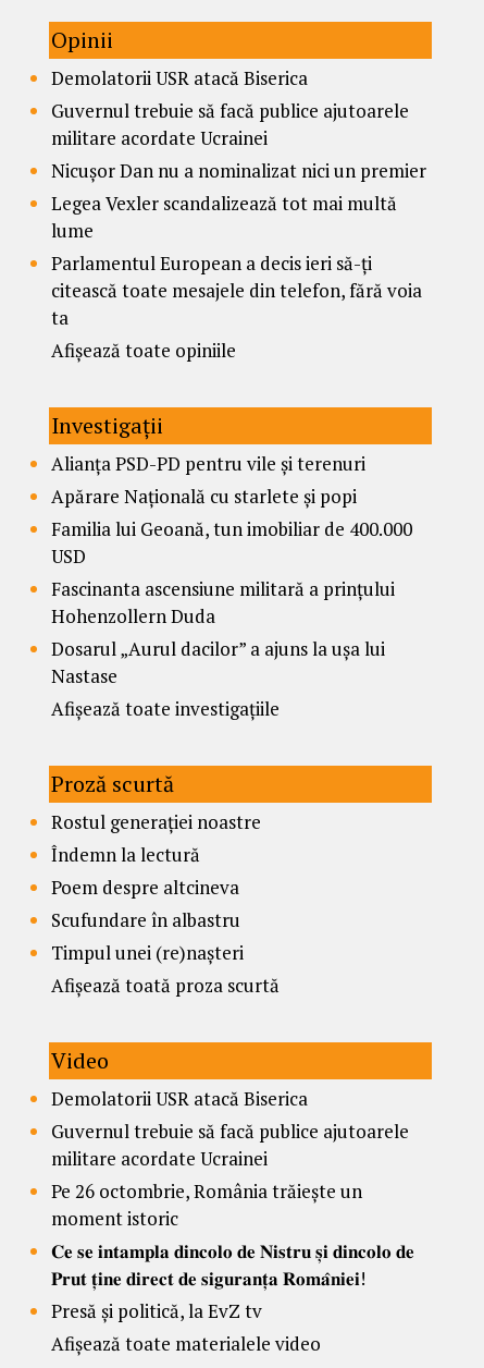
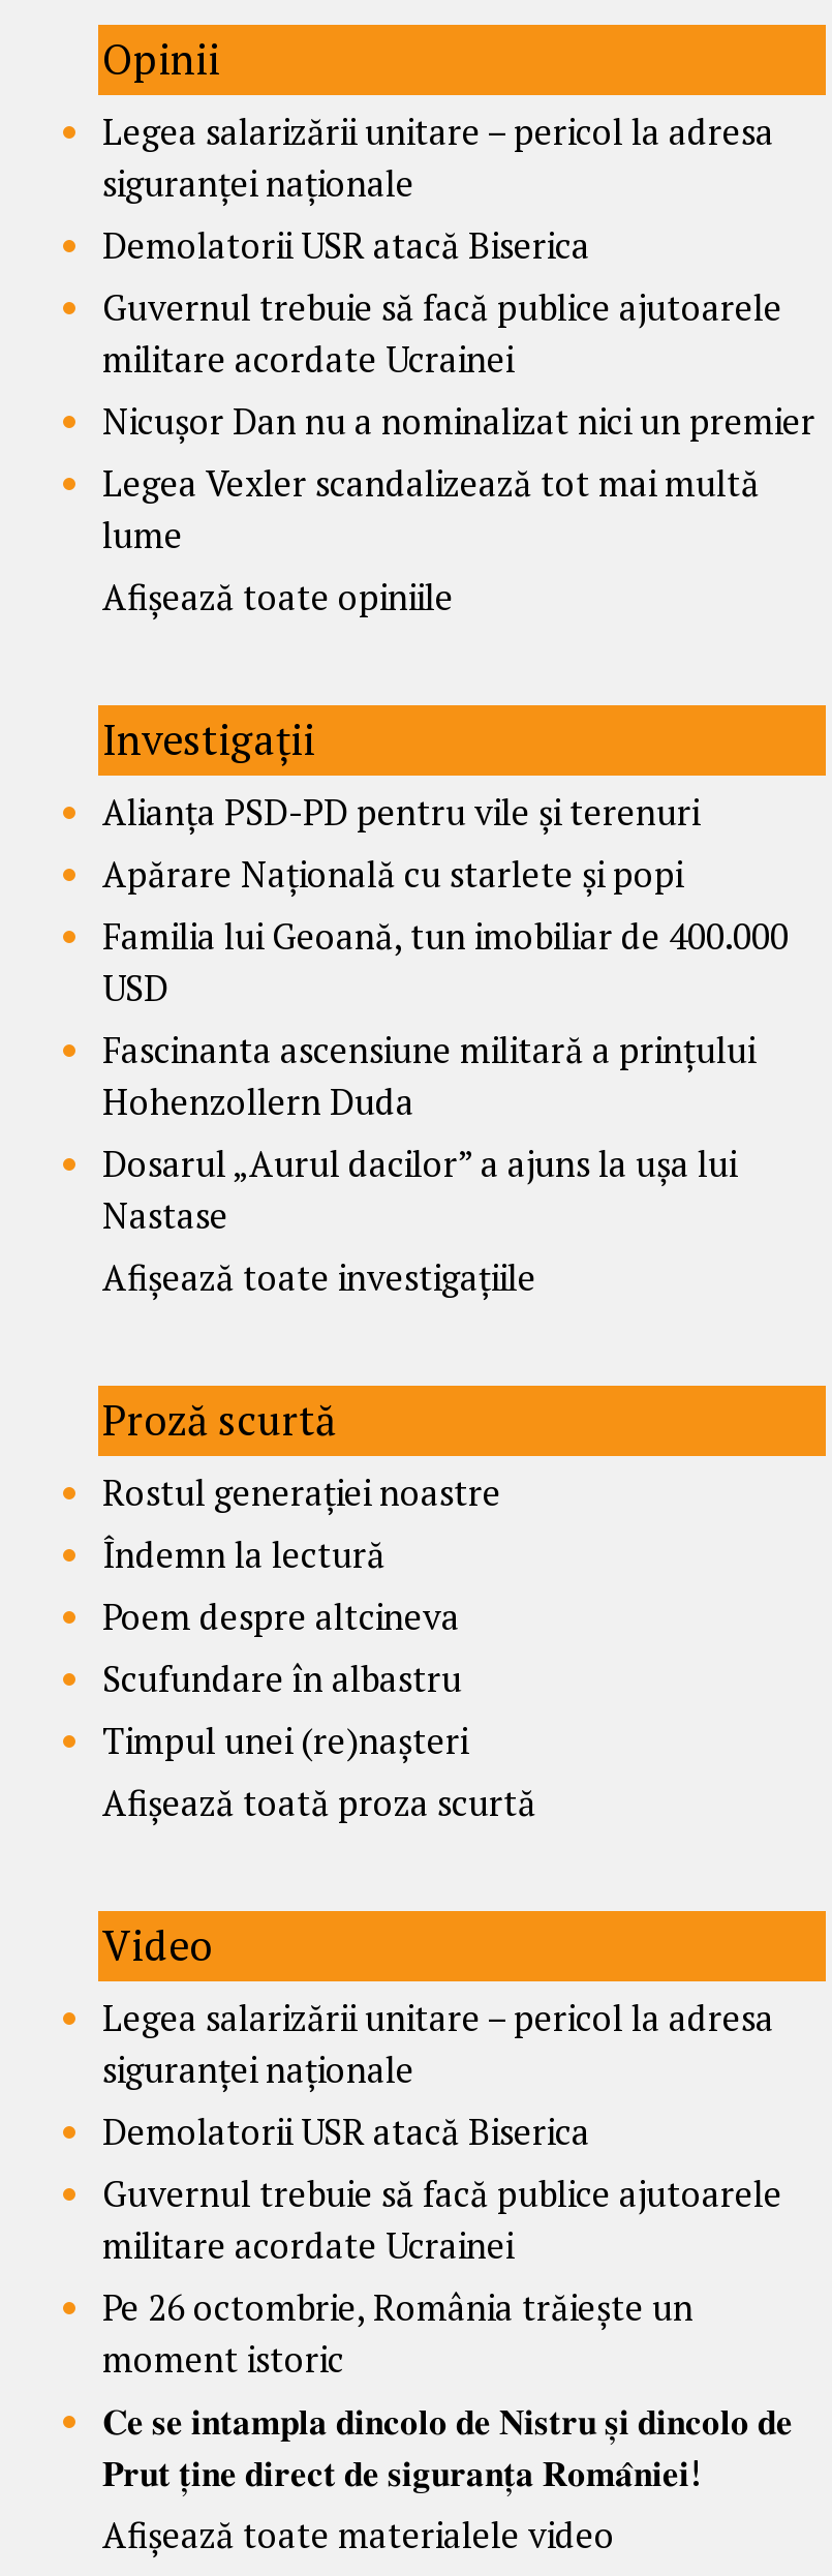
+ Legea salarizării unitare – pericol la adresa
+ siguranței naționale

moved down: Demolatorii USR atacă Biserica | Guvernul trebuie să facă publice ajutoarele | militare acordate Ucrainei | Nicușor Dan nu a nominalizat nici un premier | Legea Vexler scandalizează tot mai multă | lume

- Parlamentul European a decis ieri să-ți
- citească toate mesajele din telefon, fără voia
- ta

moved up: Afișează toate opiniile | Investigații | Alianța PSD-PD pentru vile și terenuri | ... | Afișează toată proza scurtă | Video

+ Legea salarizării unitare – pericol la adresa
+ siguranței naționale

moved down: Demolatorii USR atacă Biserica | Guvernul trebuie să facă publice ajutoarele | militare acordate Ucrainei | Pe 26 octombrie, România trăiește un | moment istoric

- Presă și politică, la EvZ tv
